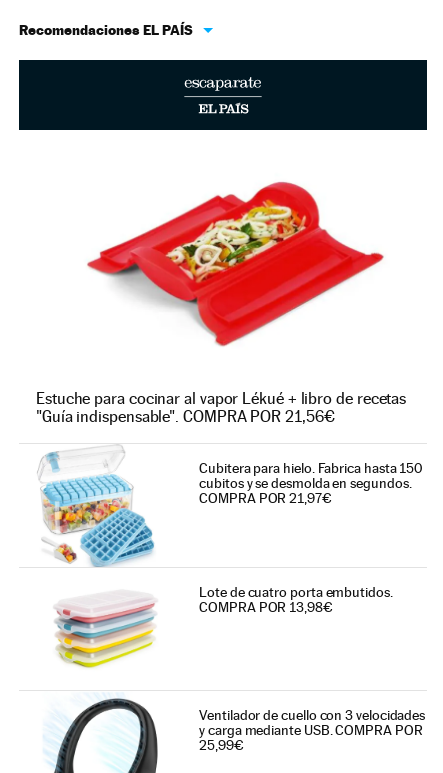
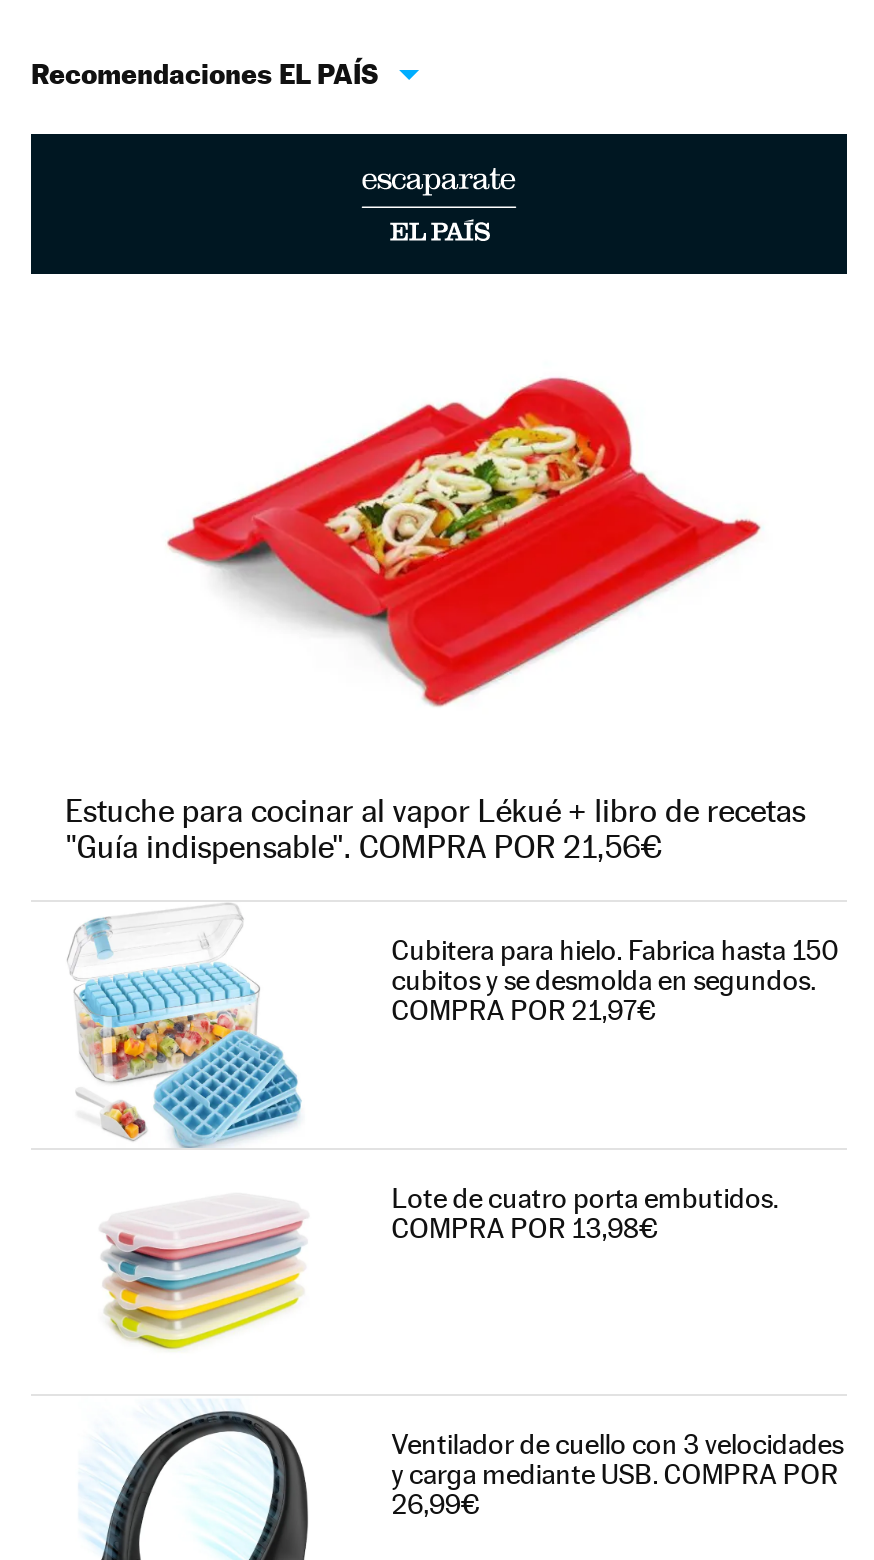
- 25,99€
+ 26,99€
